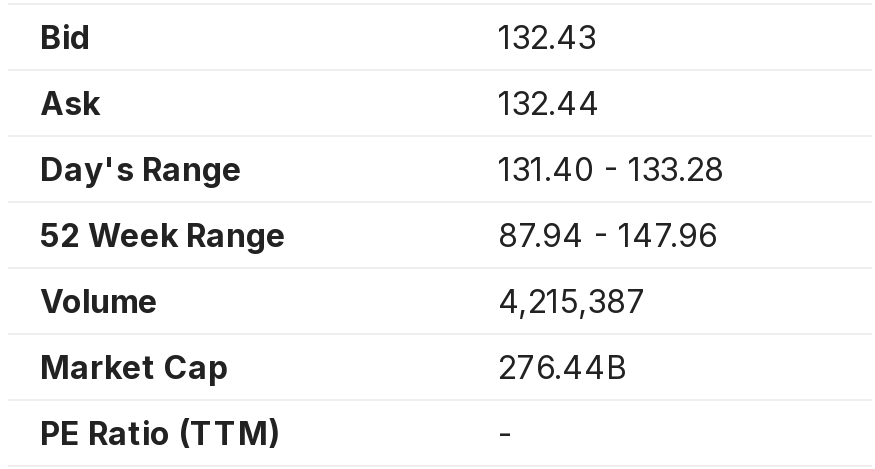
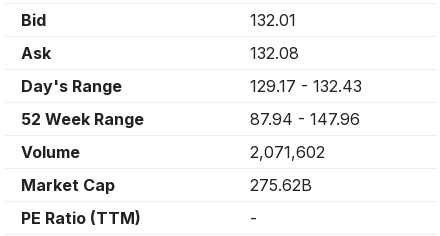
- 132.43
+ 132.01

- 132.44
+ 132.08

- 131.40 - 133.28
+ 129.17 - 132.43

- 4,215,387
+ 2,071,602

- 276.44B
+ 275.62B
